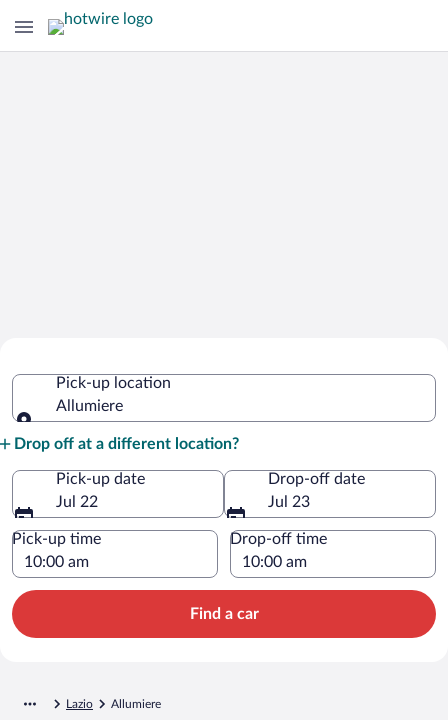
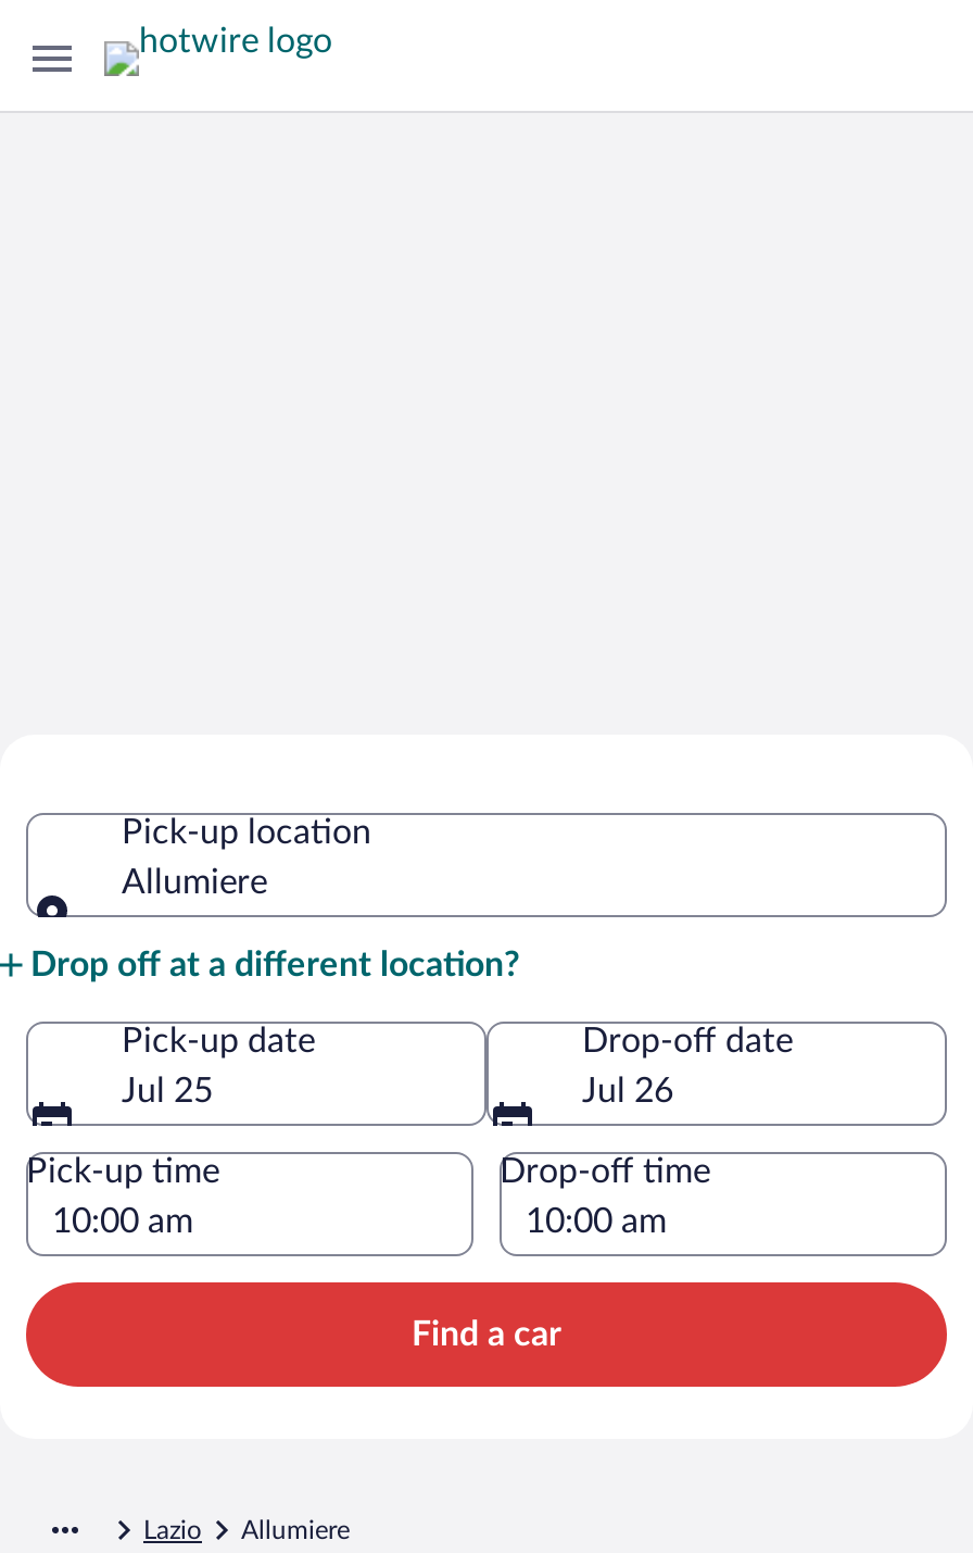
- Jul 22
+ Jul 25

- Jul 23
+ Jul 26
